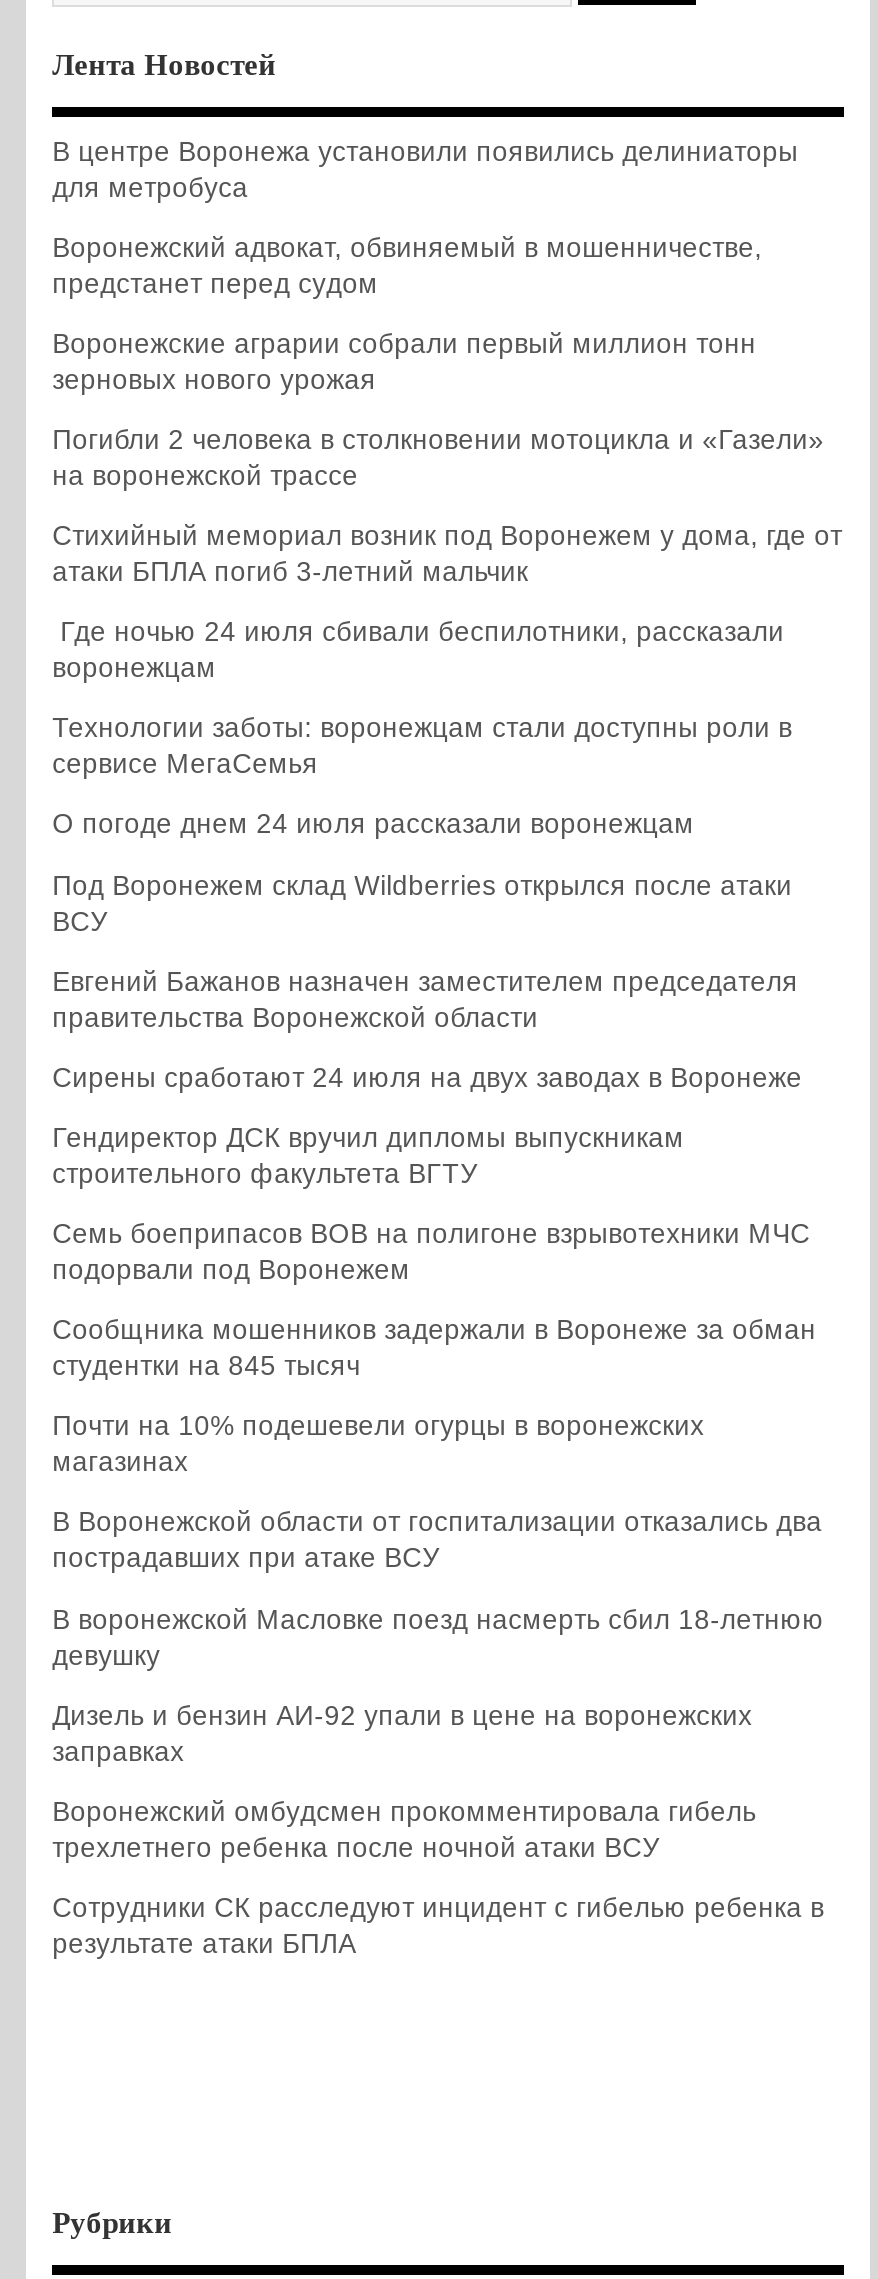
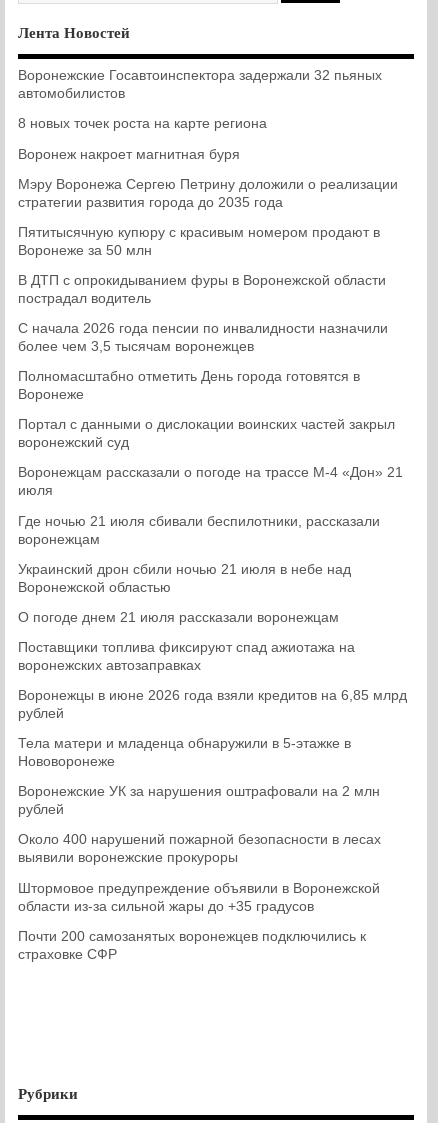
- В центре Воронежа установили появились делиниаторы
- для метробуса
- Воронежский адвокат, обвиняемый в мошенничестве,
- предстанет перед судом
- Воронежские аграрии собрали первый миллион тонн
- зерновых нового урожая
- Погибли 2 человека в столкновении мотоцикла и «Газели»
- на воронежской трассе
- Стихийный мемориал возник под Воронежем у дома, где от
- атаки БПЛА погиб 3-летний мальчик
- Где ночью 24 июля сбивали беспилотники, рассказали
+ Воронежские Госавтоинспектора задержали 32 пьяных
+ автомобилистов
+ 8 новых точек роста на карте региона
+ Воронеж накроет магнитная буря
+ Мэру Воронежа Сергею Петрину доложили о реализации
+ стратегии развития города до 2035 года
+ Пятитысячную купюру с красивым номером продают в
+ Воронеже за 50 млн
+ В ДТП с опрокидыванием фуры в Воронежской области
+ пострадал водитель
+ С начала 2026 года пенсии по инвалидности назначили
+ более чем 3,5 тысячам воронежцев
+ Полномасштабно отметить День города готовятся в
+ Воронеже
+ Портал с данными о дислокации воинских частей закрыл
+ воронежский суд
+ Воронежцам рассказали о погоде на трассе М-4 «Дон» 21
+ июля
+ Где ночью 21 июля сбивали беспилотники, рассказали

moved down: воронежцам

- Технологии заботы: воронежцам стали доступны роли в
- сервисе МегаСемья
- О погоде днем 24 июля рассказали воронежцам
- Под Воронежем склад Wildberries открылся после атаки
- ВСУ
- Евгений Бажанов назначен заместителем председателя
- правительства Воронежской области
- Сирены сработают 24 июля на двух заводах в Воронеже
- Гендиректор ДСК вручил дипломы выпускникам
- строительного факультета ВГТУ
- Семь боеприпасов ВОВ на полигоне взрывотехники МЧС
- подорвали под Воронежем
- Сообщника мошенников задержали в Воронеже за обман
- студентки на 845 тысяч
- Почти на 10% подешевели огурцы в воронежских
- магазинах
- В Воронежской области от госпитализации отказались два
- пострадавших при атаке ВСУ
- В воронежской Масловке поезд насмерть сбил 18-летнюю
- девушку
- Дизель и бензин АИ-92 упали в цене на воронежских
- заправках
- Воронежский омбудсмен прокомментировала гибель
- трехлетнего ребенка после ночной атаки ВСУ
- Сотрудники СК расследуют инцидент с гибелью ребенка в
- результате атаки БПЛА
+ Украинский дрон сбили ночью 21 июля в небе над
+ Воронежской областью
+ О погоде днем 21 июля рассказали воронежцам
+ Поставщики топлива фиксируют спад ажиотажа на
+ воронежских автозаправках
+ Воронежцы в июне 2026 года взяли кредитов на 6,85 млрд
+ рублей
+ Тела матери и младенца обнаружили в 5-этажке в
+ Нововоронеже
+ Воронежские УК за нарушения оштрафовали на 2 млн
+ рублей
+ Около 400 нарушений пожарной безопасности в лесах
+ выявили воронежские прокуроры
+ Штормовое предупреждение объявили в Воронежской
+ области из-за сильной жары до +35 градусов
+ Почти 200 самозанятых воронежцев подключились к
+ страховке СФР
